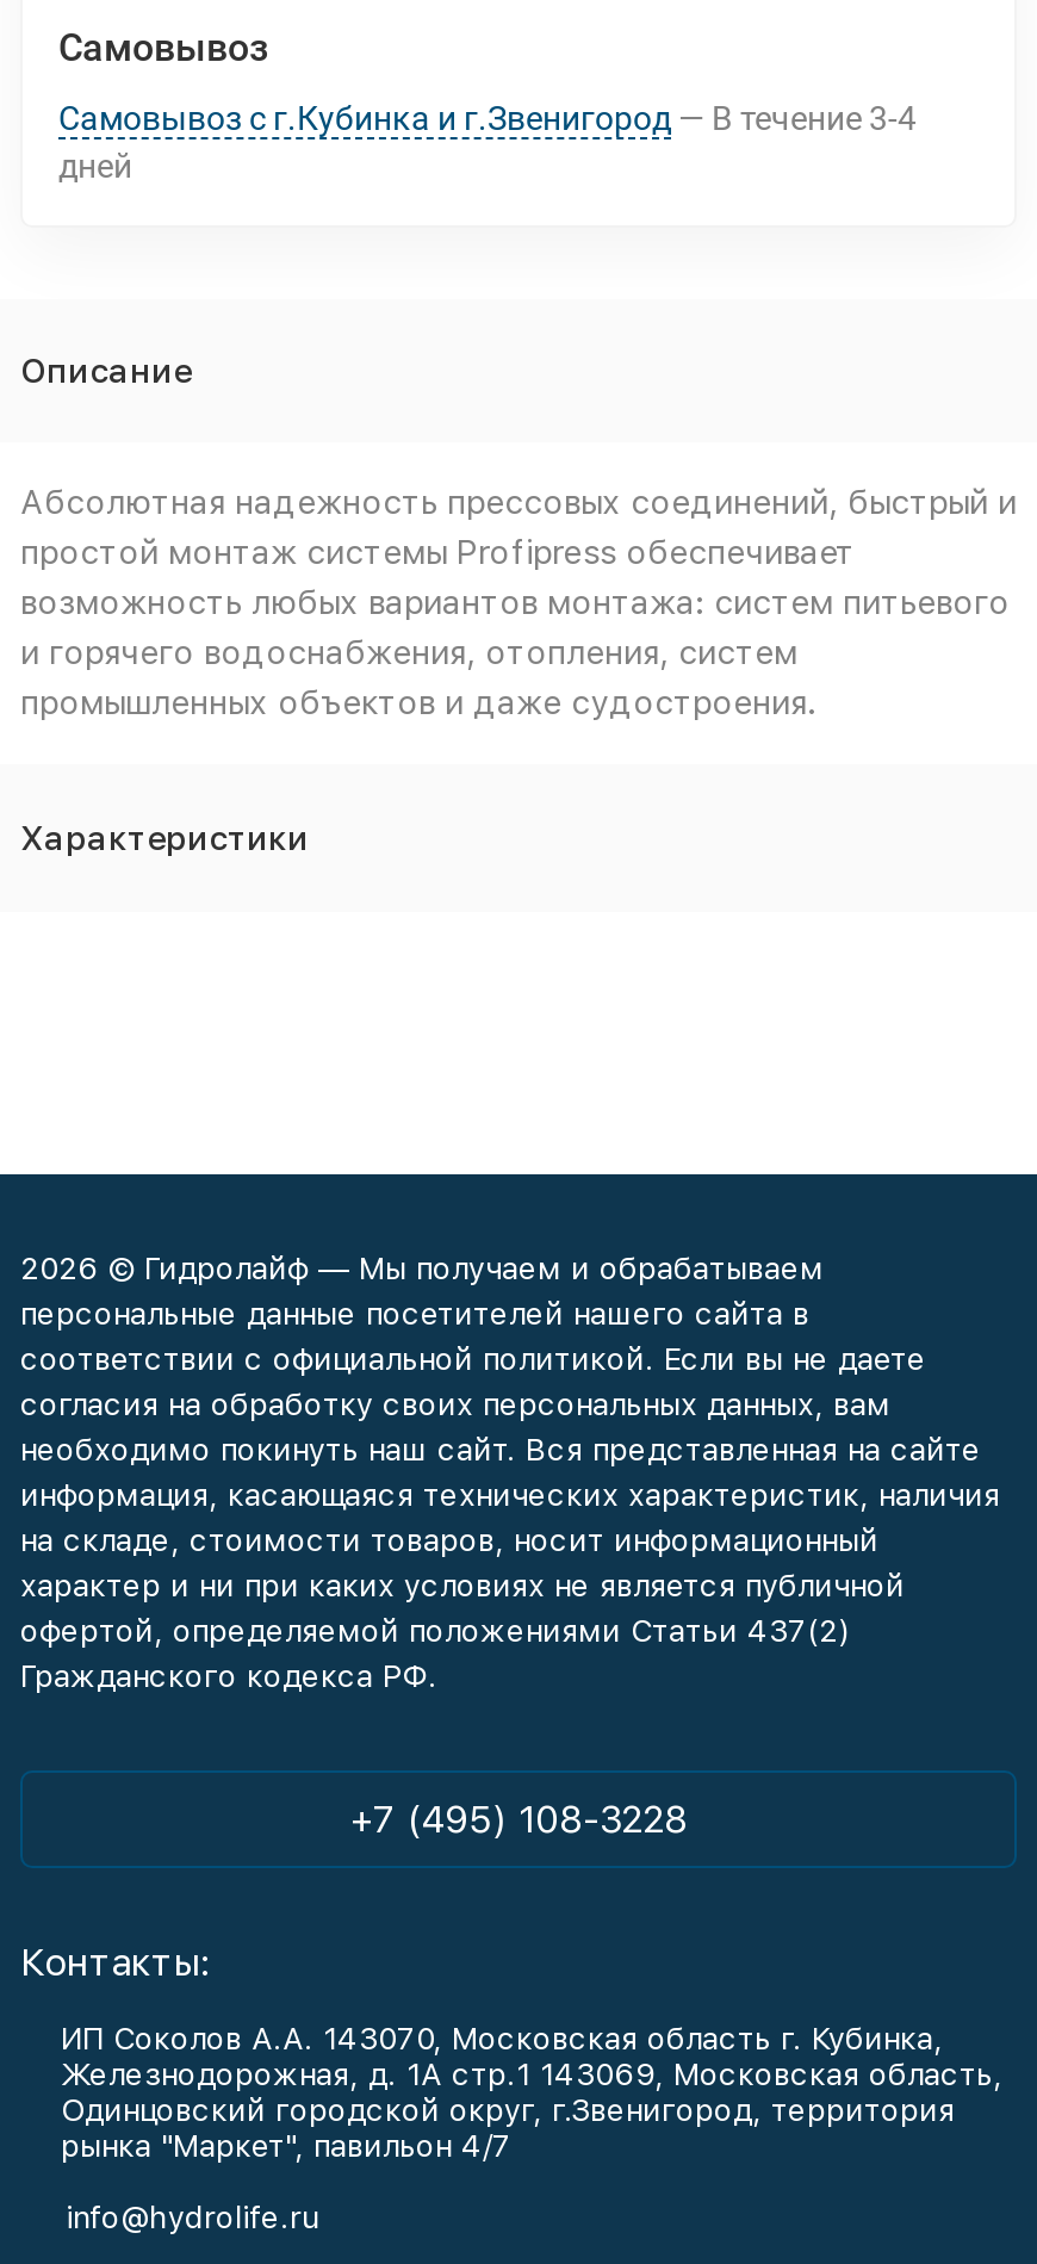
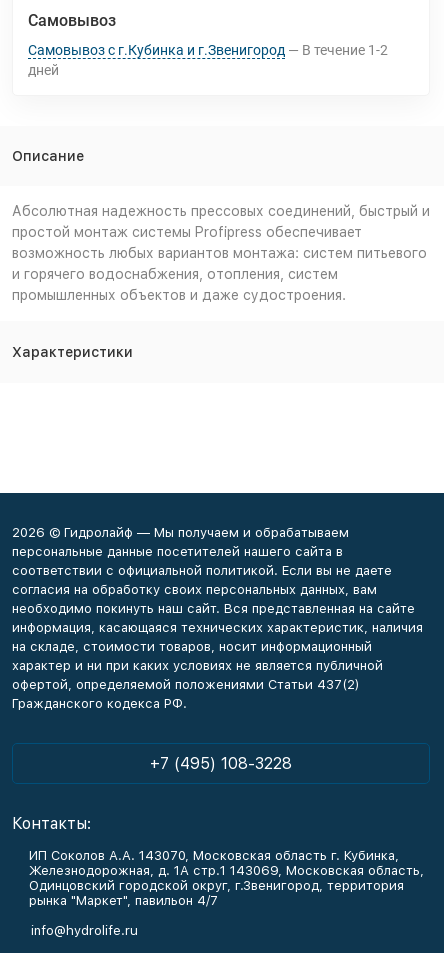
- Самовывоз с г.Кубинка и г.Звенигород В течение 3-4
+ Самовывоз с г.Кубинка и г.Звенигород В течение 1-2
